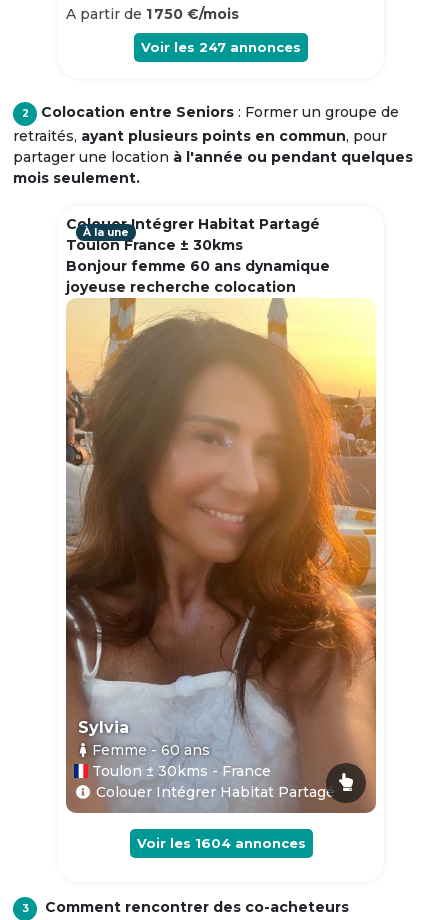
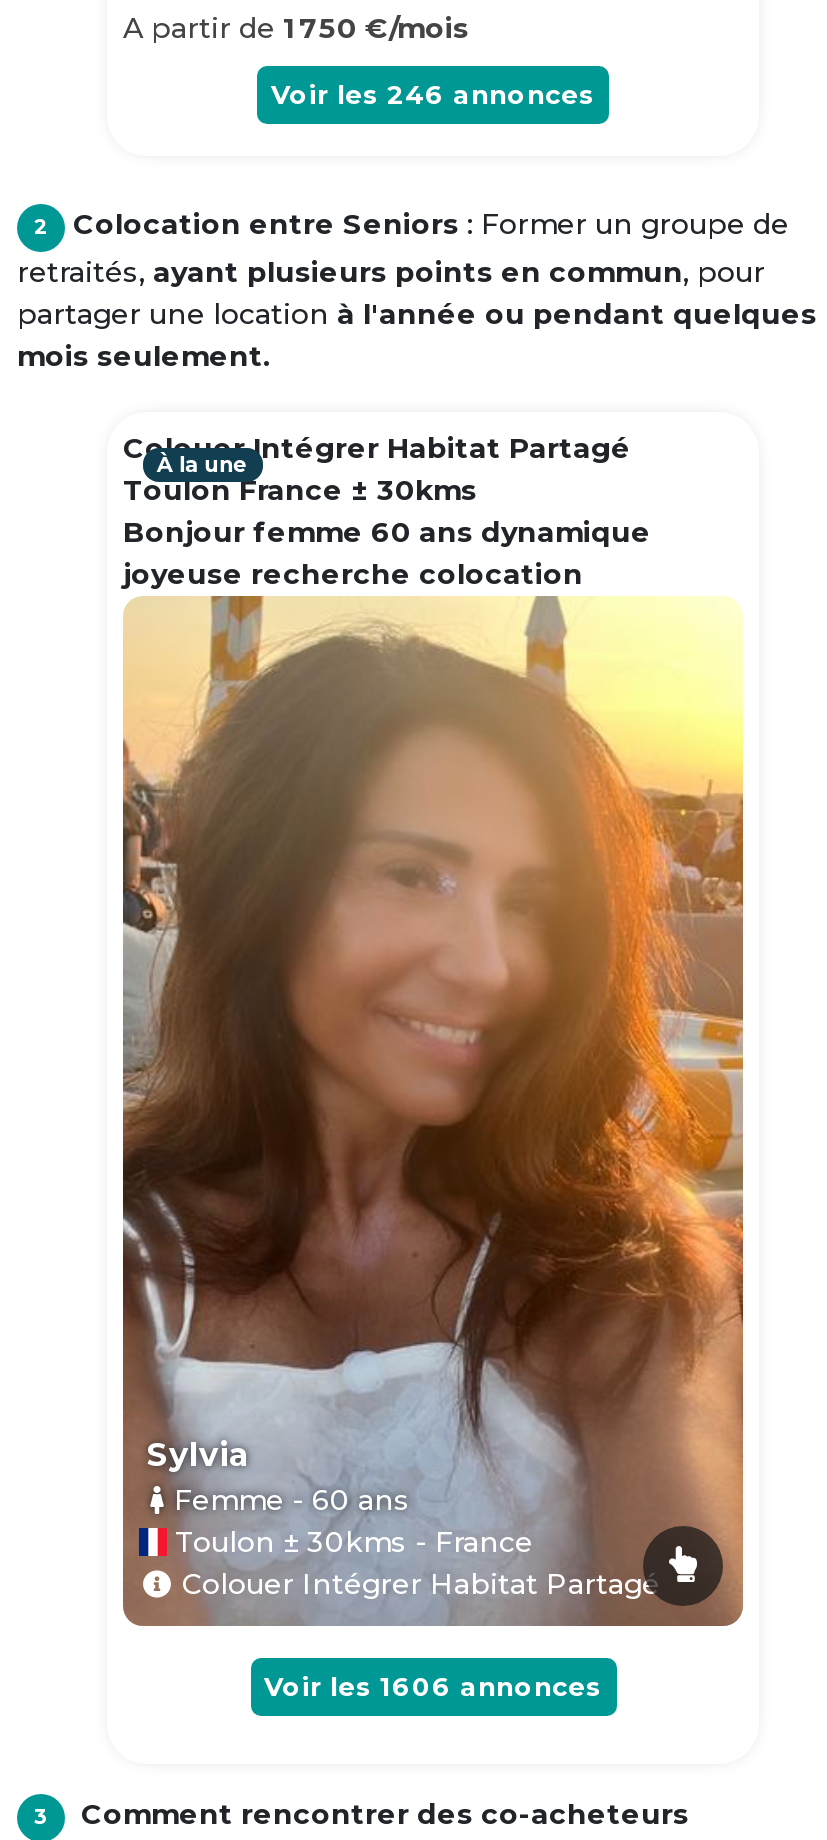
- Voir les 247 annonces
+ Voir les 246 annonces

- Voir les 1604 annonces
+ Voir les 1606 annonces
